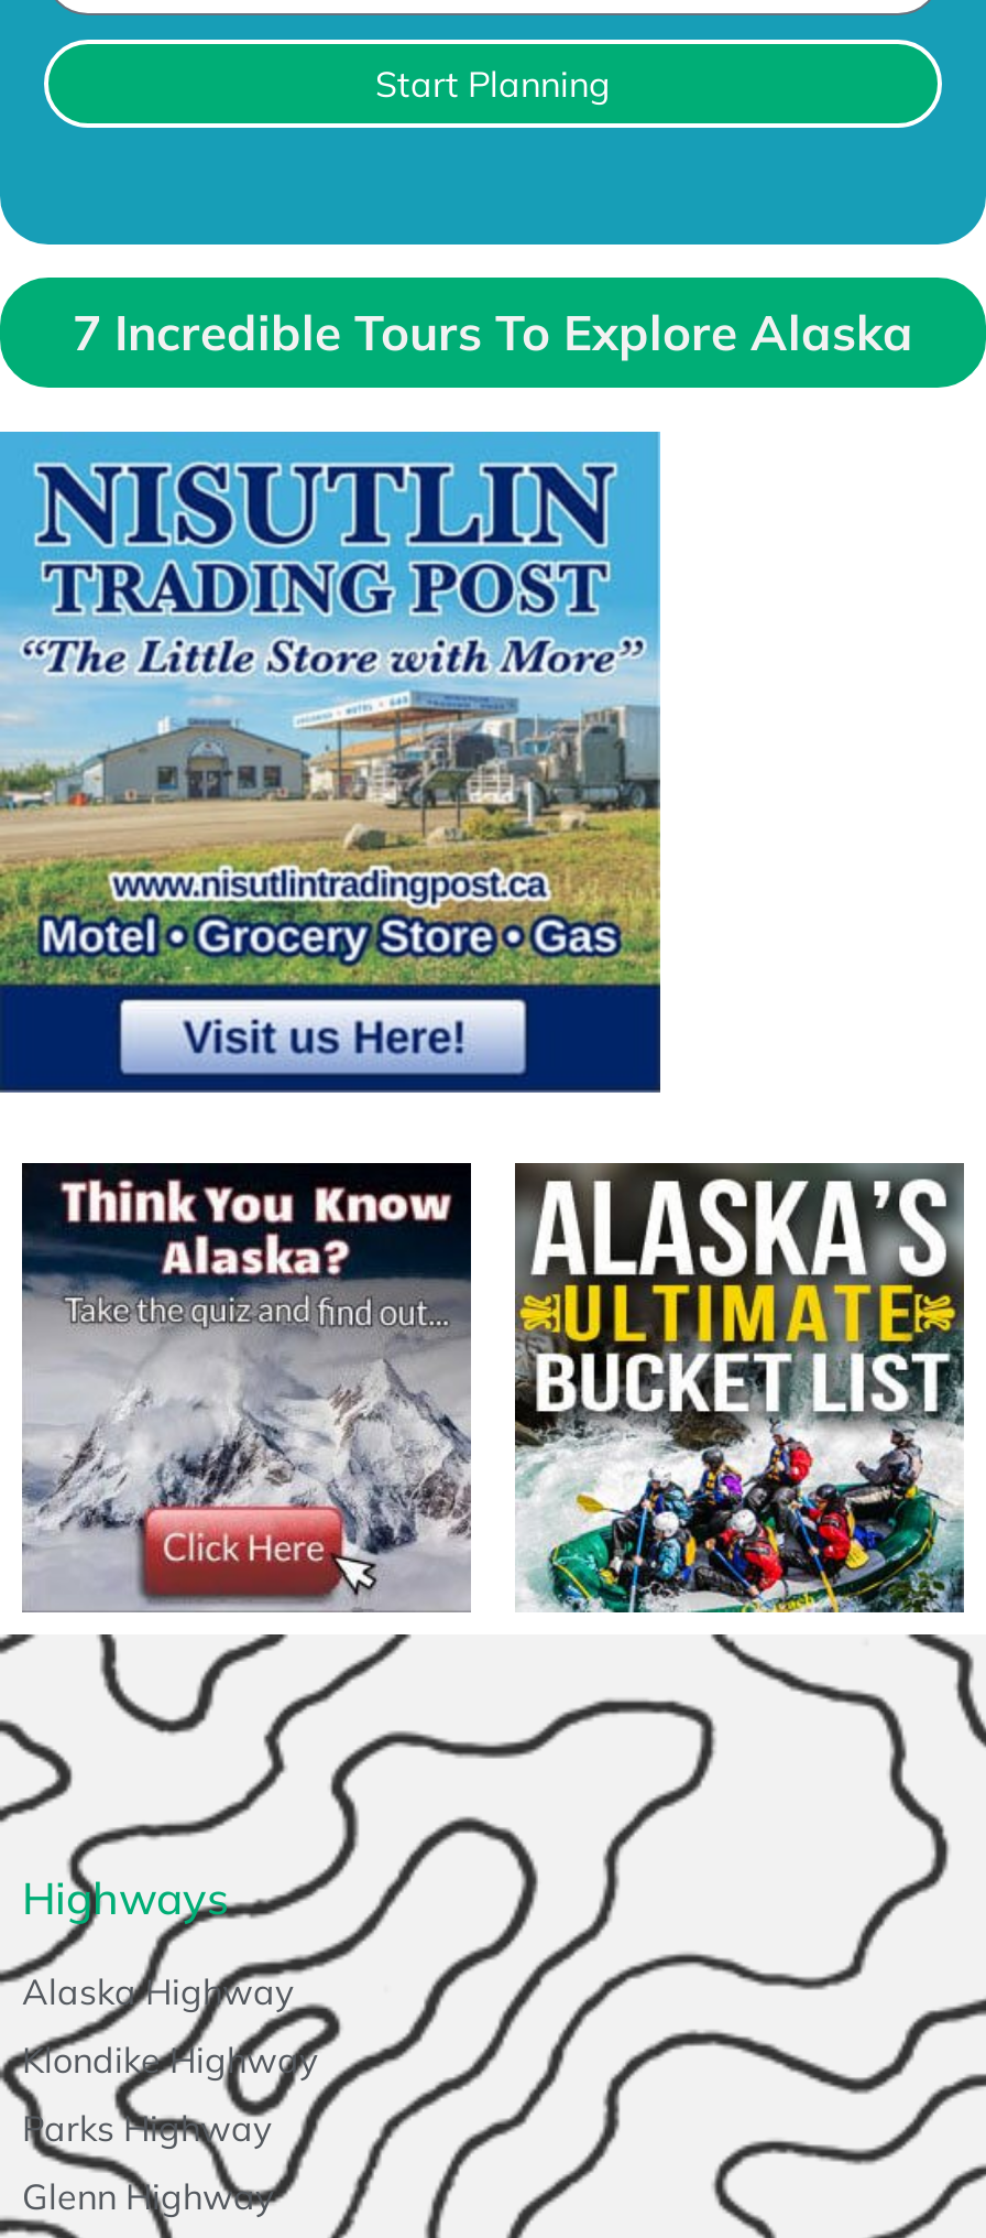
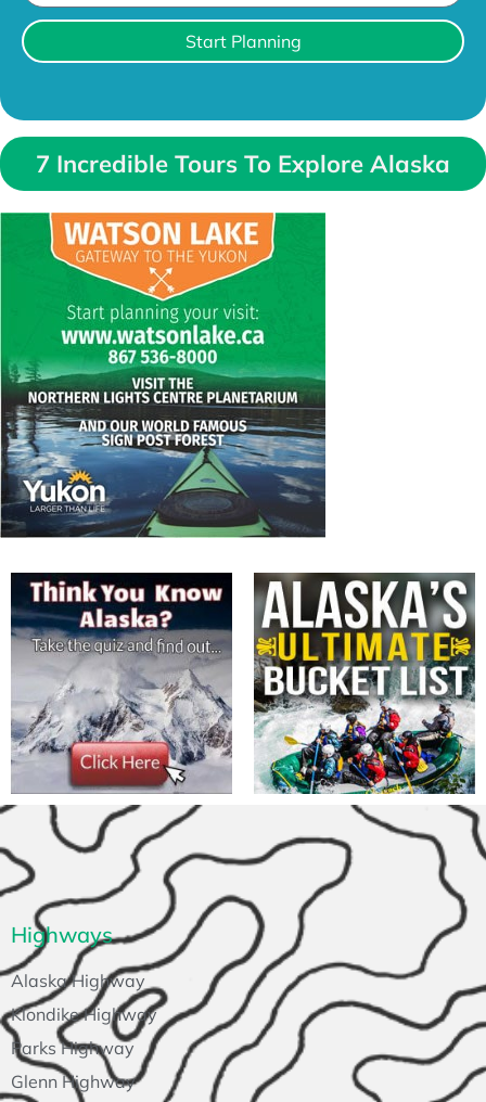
- [image]
+ [image]
